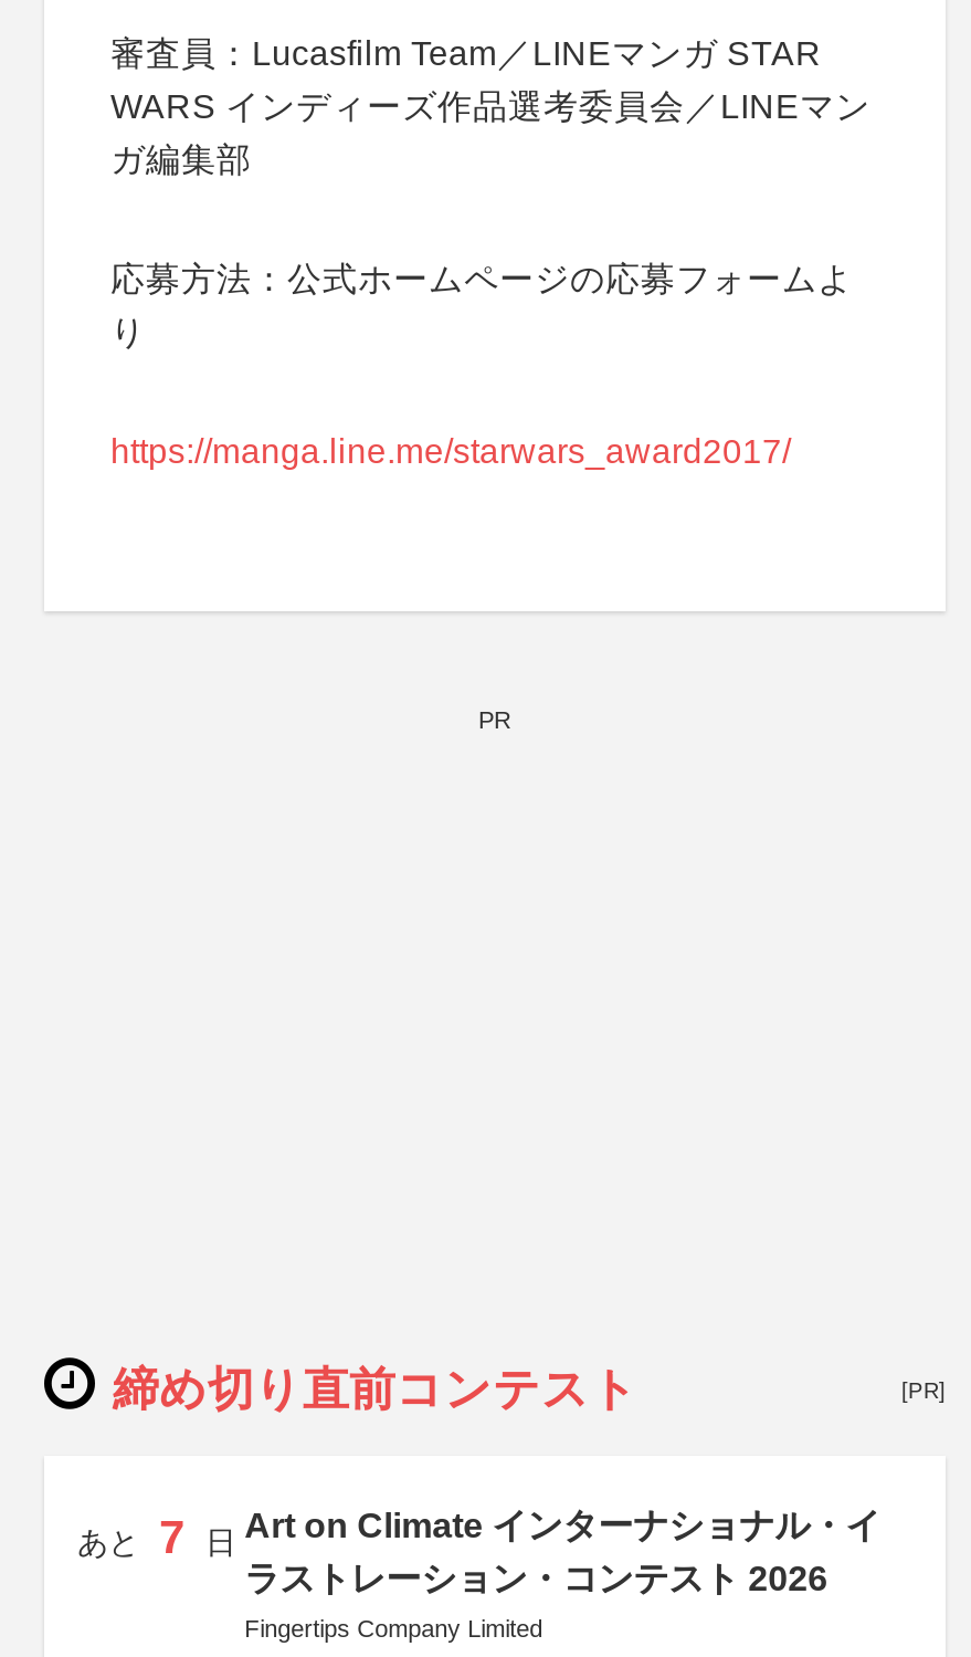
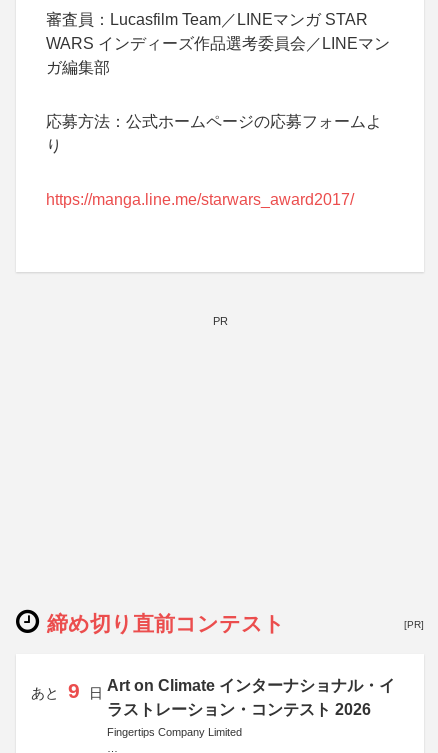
- あと 7 日 Art on Climate インターナショナル・イ
+ あと 9 日 Art on Climate インターナショナル・イ
